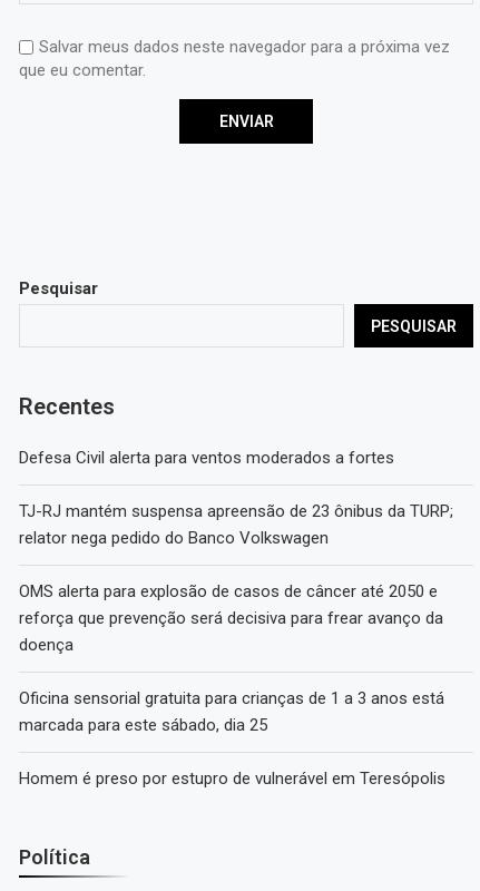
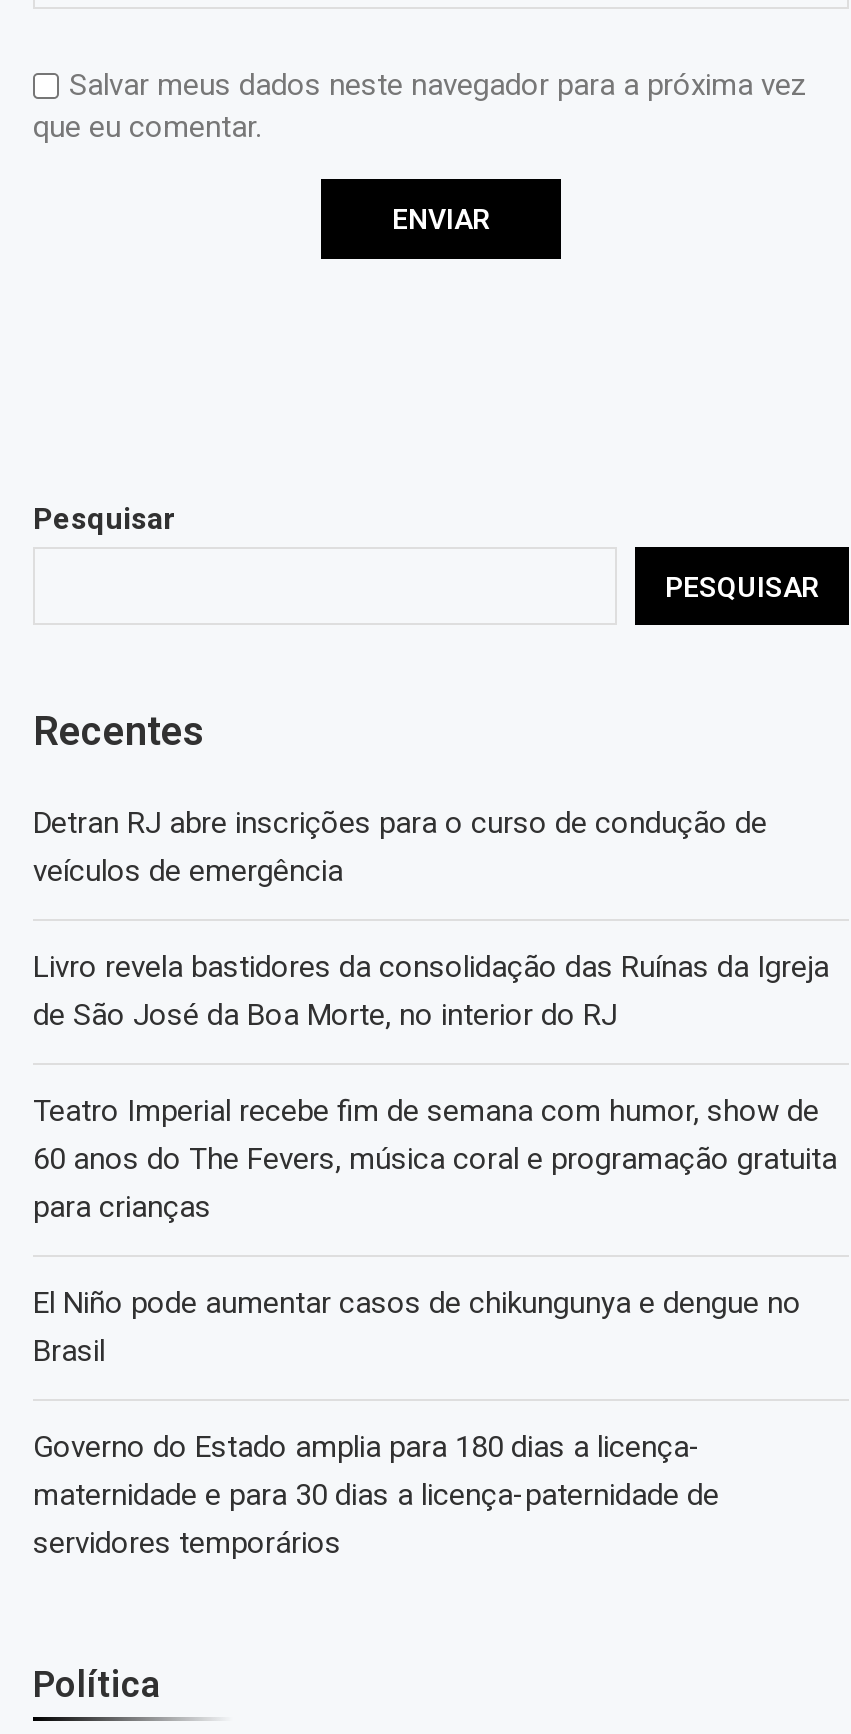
- Defesa Civil alerta para ventos moderados a fortes
+ Detran RJ abre inscrições para o curso de condução de
+ veículos de emergência

- TJ-RJ mantém suspensa apreensão de 23 ônibus da TURP;
- relator nega pedido do Banco Volkswagen
+ Livro revela bastidores da consolidação das Ruínas da Igreja
+ de São José da Boa Morte, no interior do RJ

- OMS alerta para explosão de casos de câncer até 2050 e
- reforça que prevenção será decisiva para frear avanço da
- doença
+ Teatro Imperial recebe fim de semana com humor, show de
+ 60 anos do The Fevers, música coral e programação gratuita
+ para crianças

- Oficina sensorial gratuita para crianças de 1 a 3 anos está
- marcada para este sábado, dia 25
+ El Niño pode aumentar casos de chikungunya e dengue no
+ Brasil

- Homem é preso por estupro de vulnerável em Teresópolis
+ Governo do Estado amplia para 180 dias a licença-
+ maternidade e para 30 dias a licença-paternidade de
+ servidores temporários
